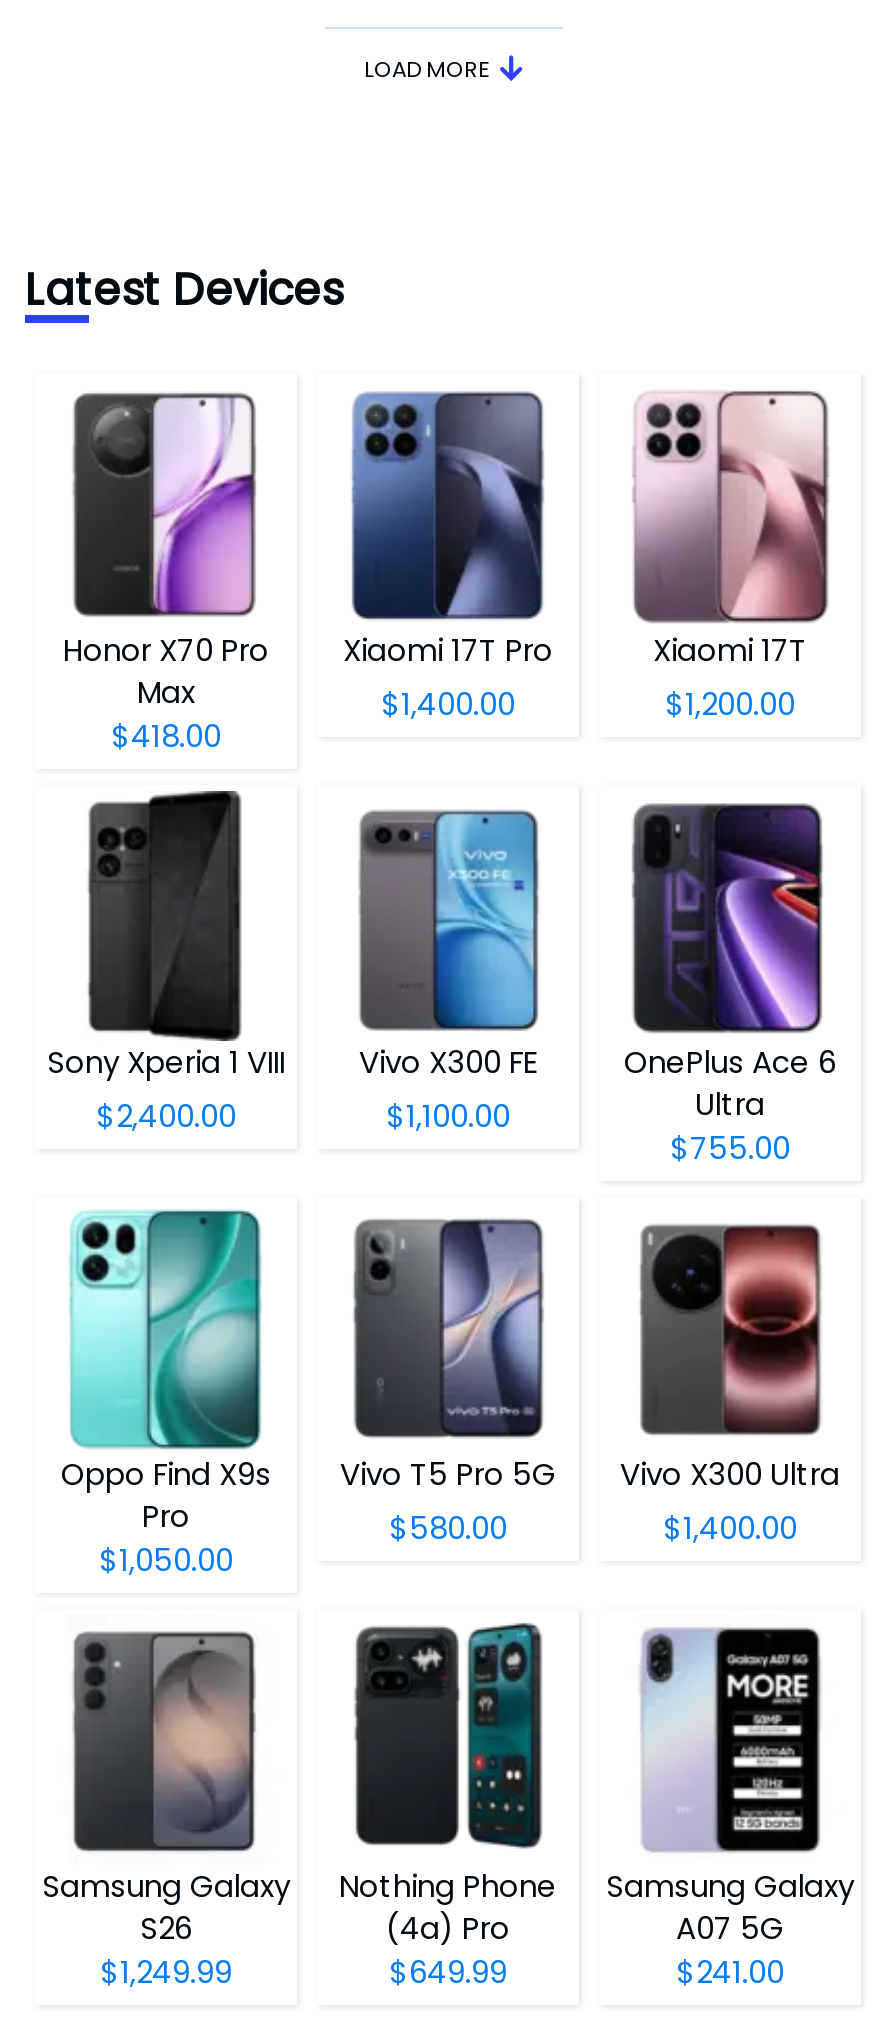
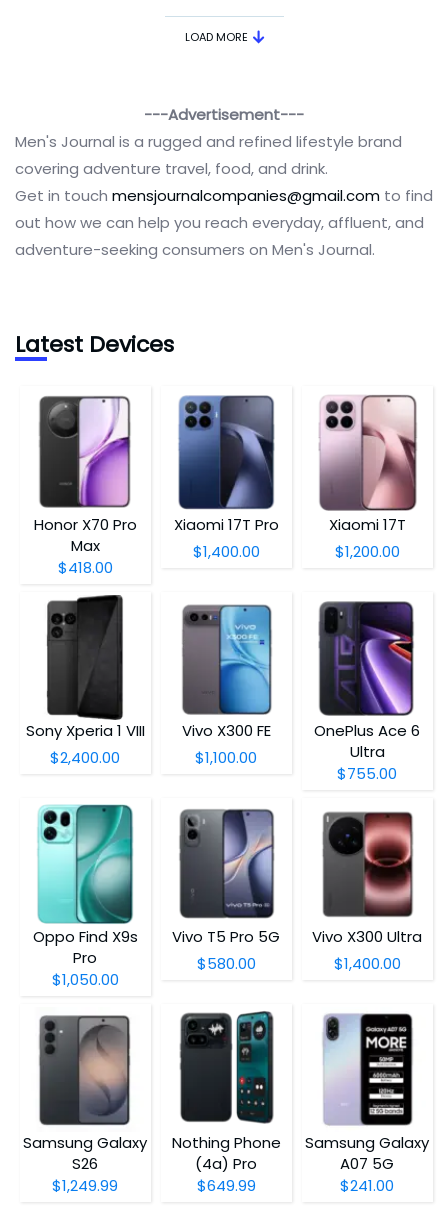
+ ---Advertisement---
+ Men's Journal is a rugged and refined lifestyle brand
+ covering adventure travel, food, and drink.
+ Get in touch mensjournalcompanies@gmail.com to find
+ out how we can help you reach everyday, affluent, and
+ adventure-seeking consumers on Men's Journal.
